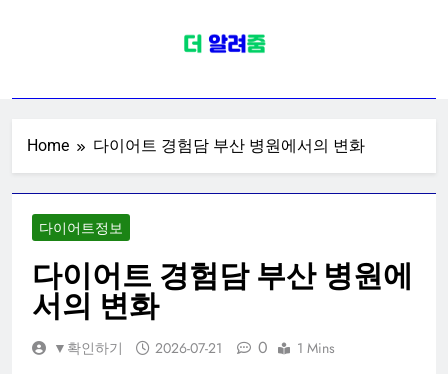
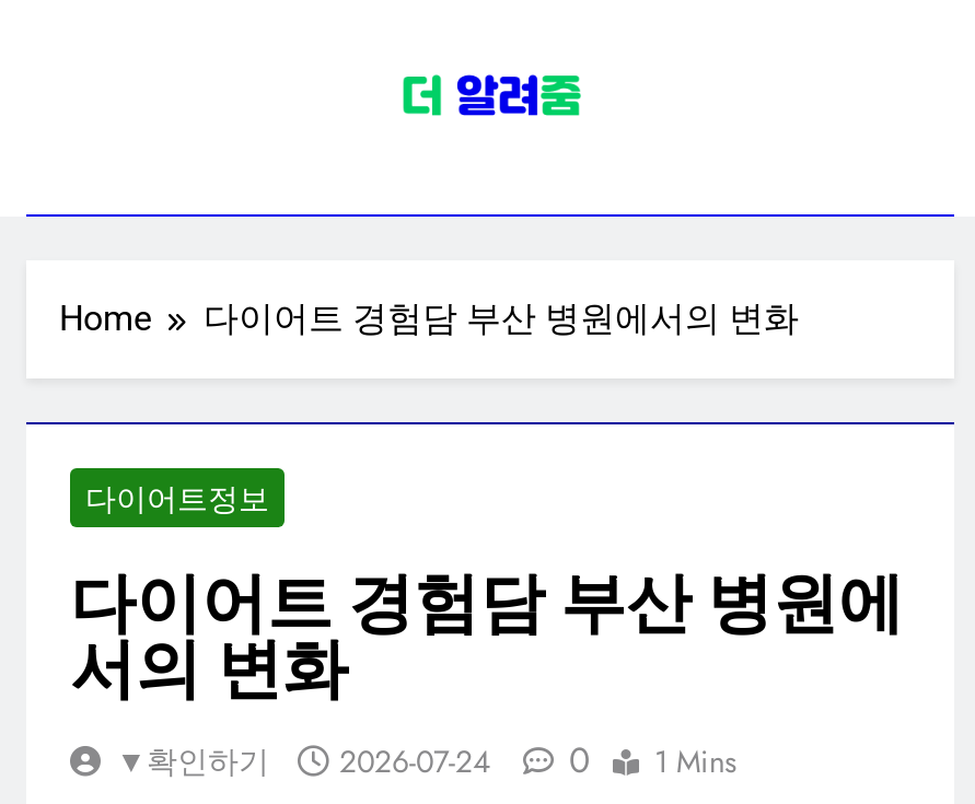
- 2026-07-21
+ 2026-07-24
